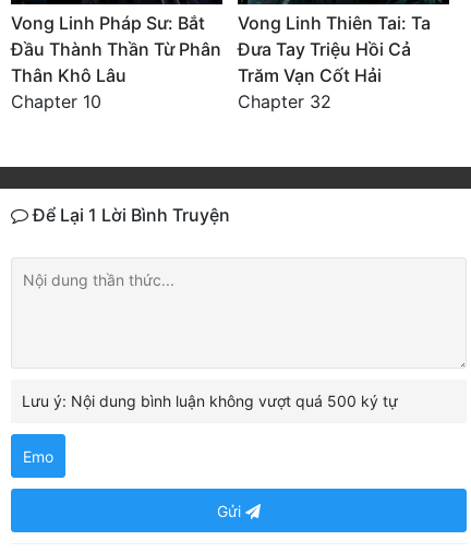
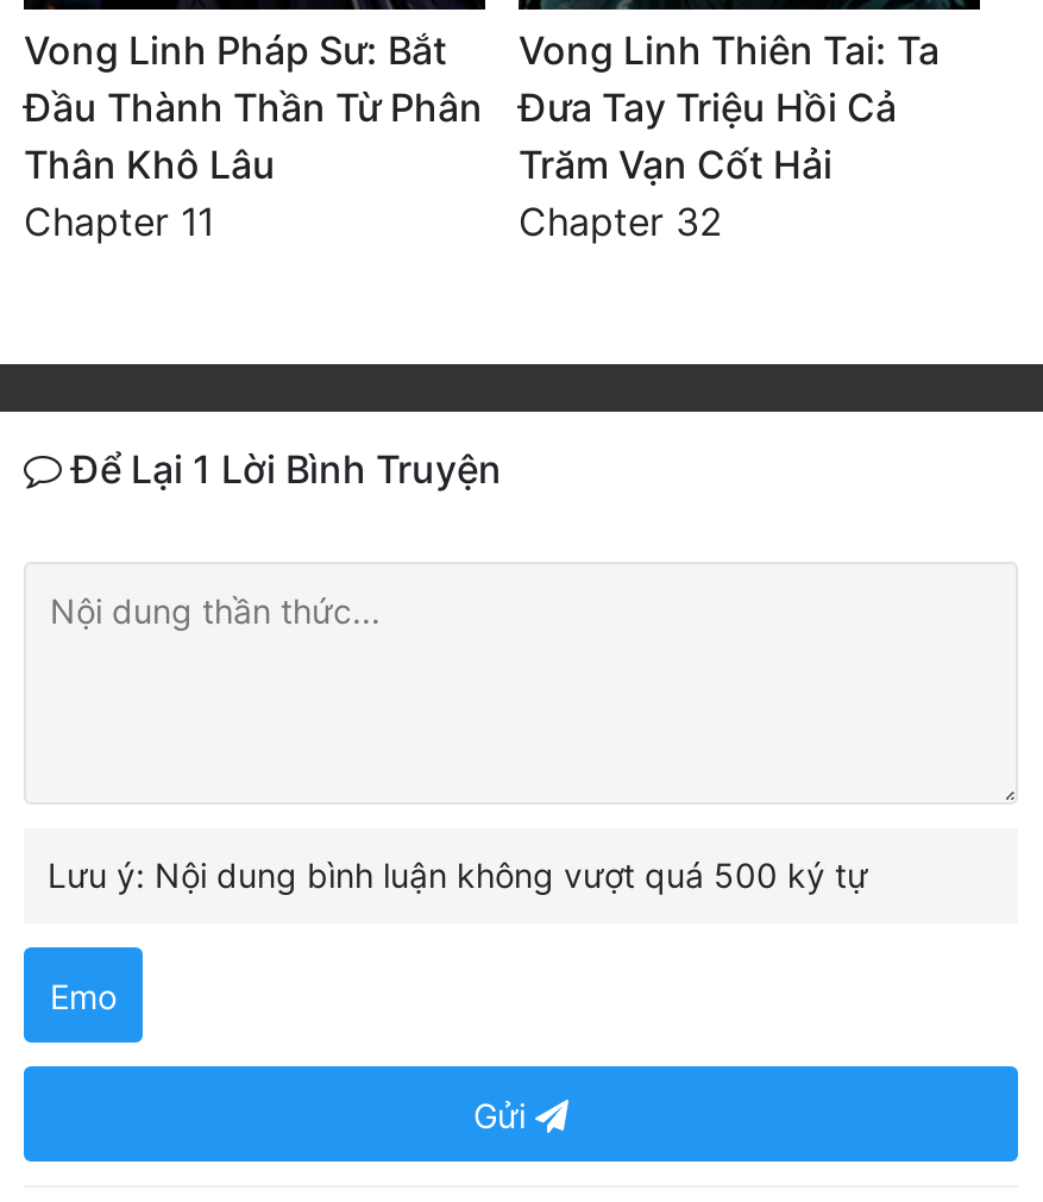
- Chapter 10
+ Chapter 11
